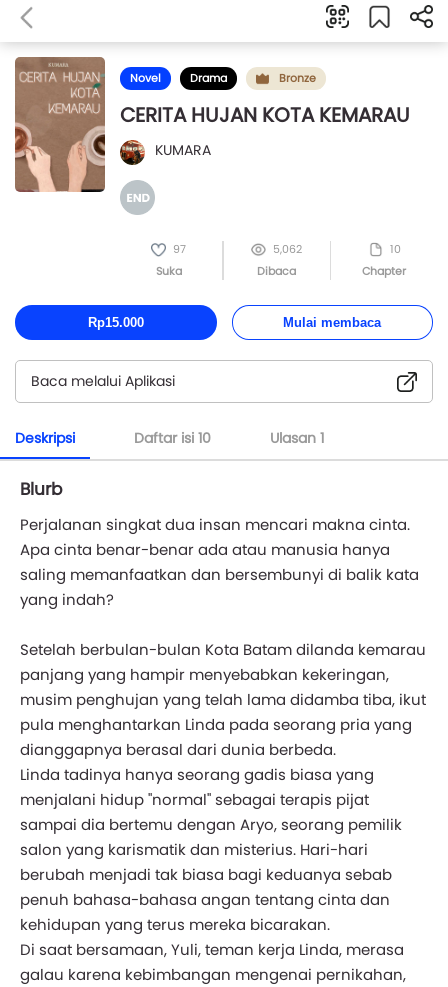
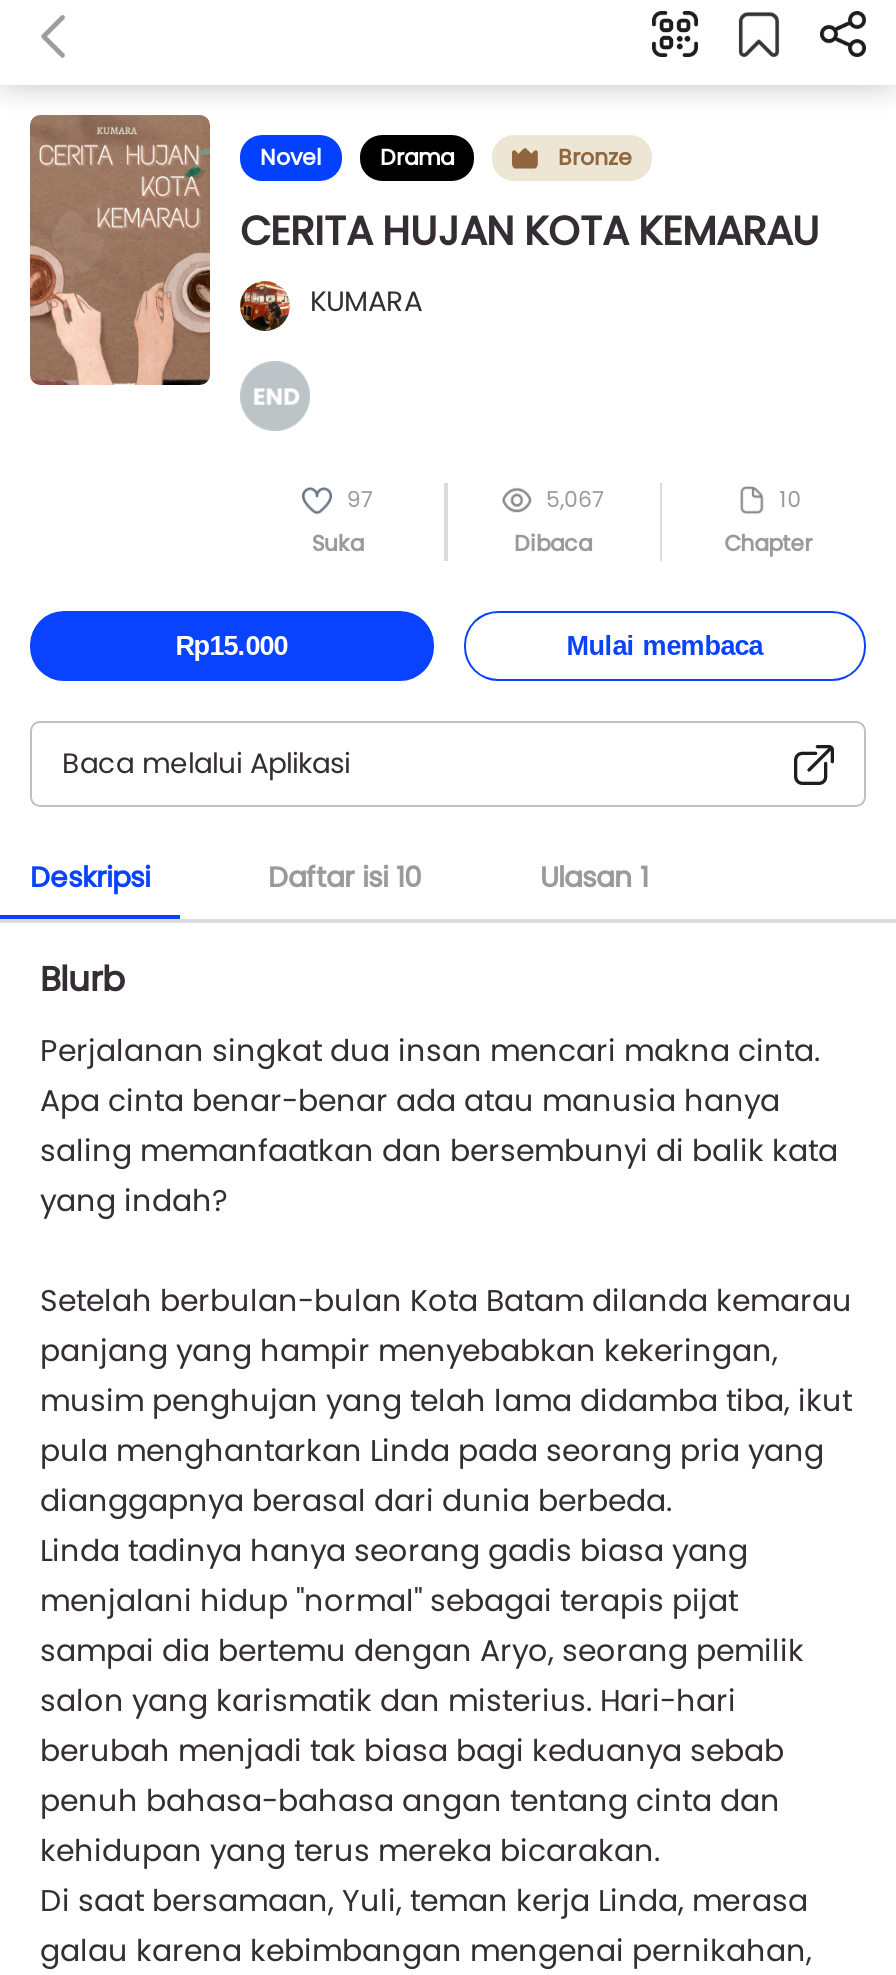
- 5,062
+ 5,067
